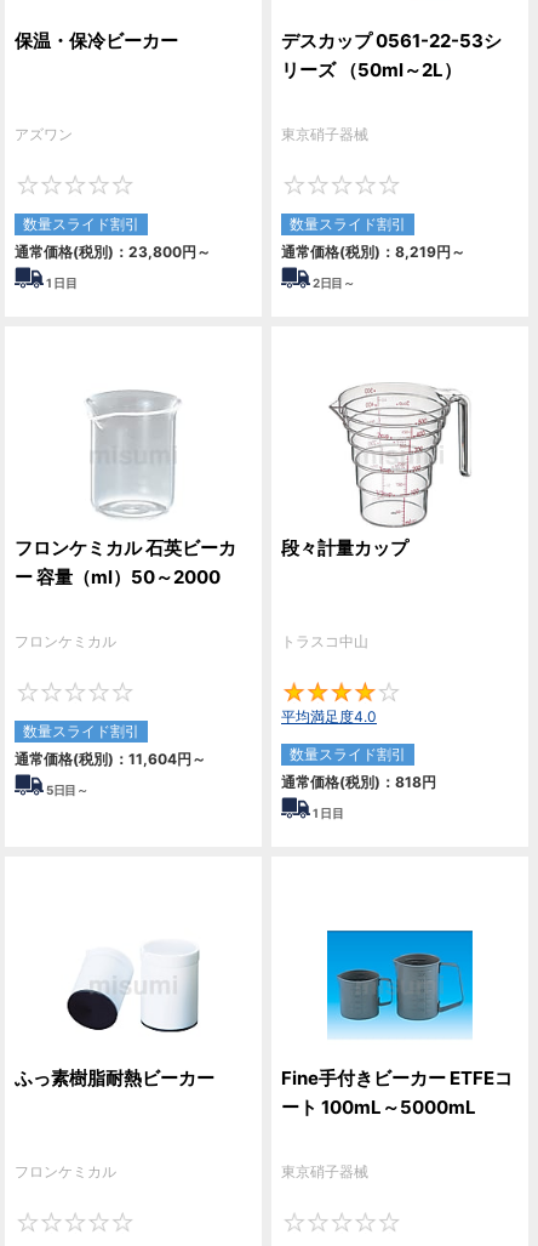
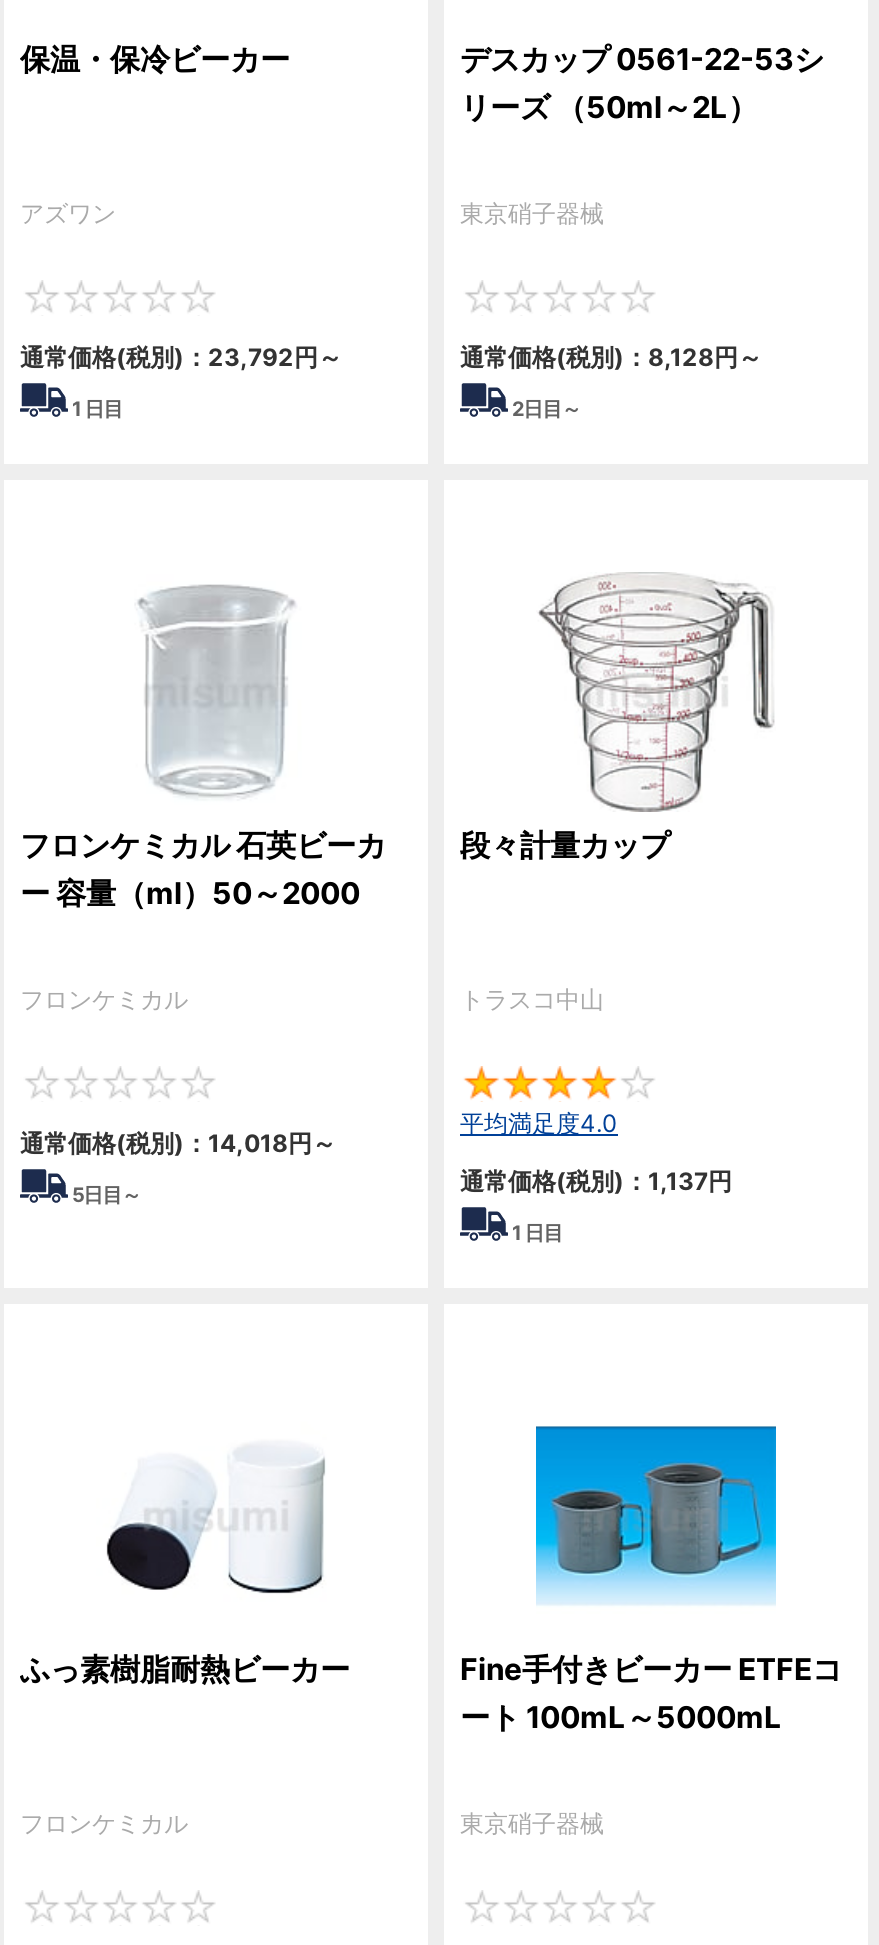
- 数量スライド割引
- 通常価格(税別)：23,800円～
+ 通常価格(税別)：23,792円～

- 数量スライド割引
- 通常価格(税別)：8,219円～
+ 通常価格(税別)：8,128円～

- 数量スライド割引
- 通常価格(税別)：11,604円～
+ 通常価格(税別)：14,018円～

- 数量スライド割引
- 通常価格(税別)：818円
+ 通常価格(税別)：1,137円
